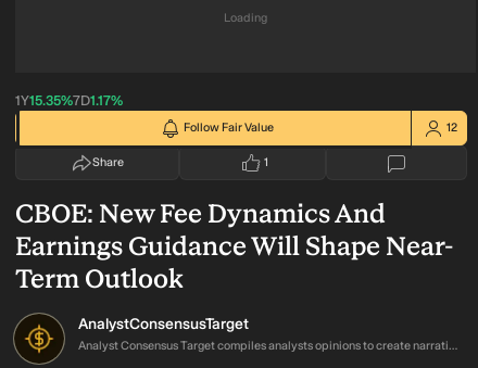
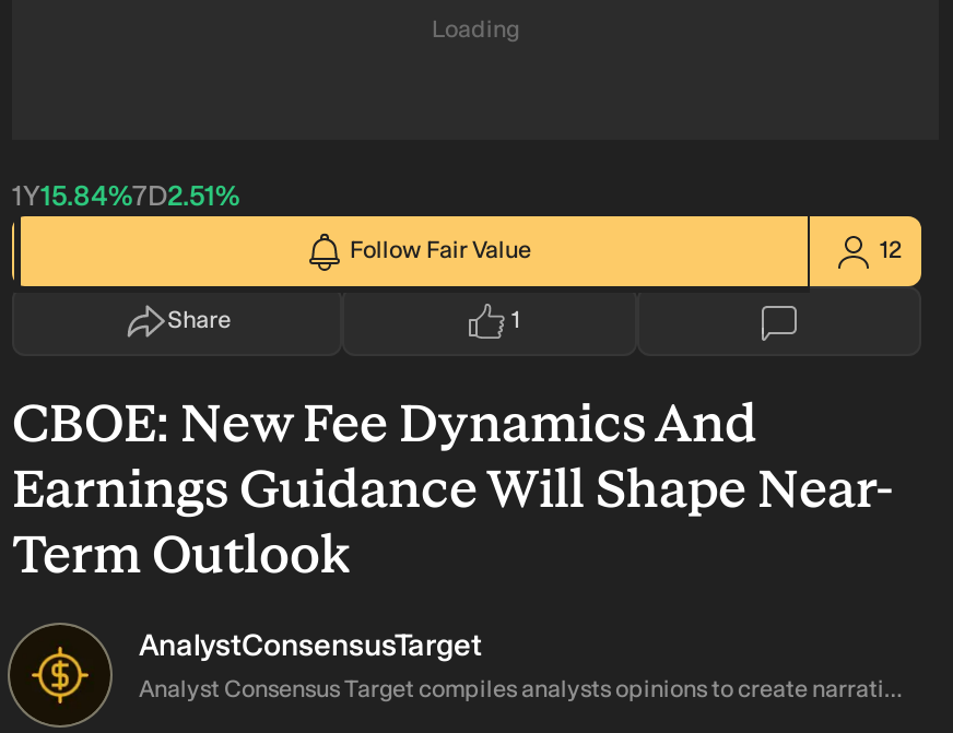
- 1Y15.35%7D1.17%
+ 1Y15.84%7D2.51%
